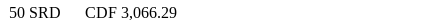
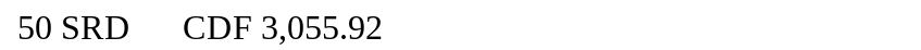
- 50 SRD CDF 3,066.29
+ 50 SRD CDF 3,055.92
